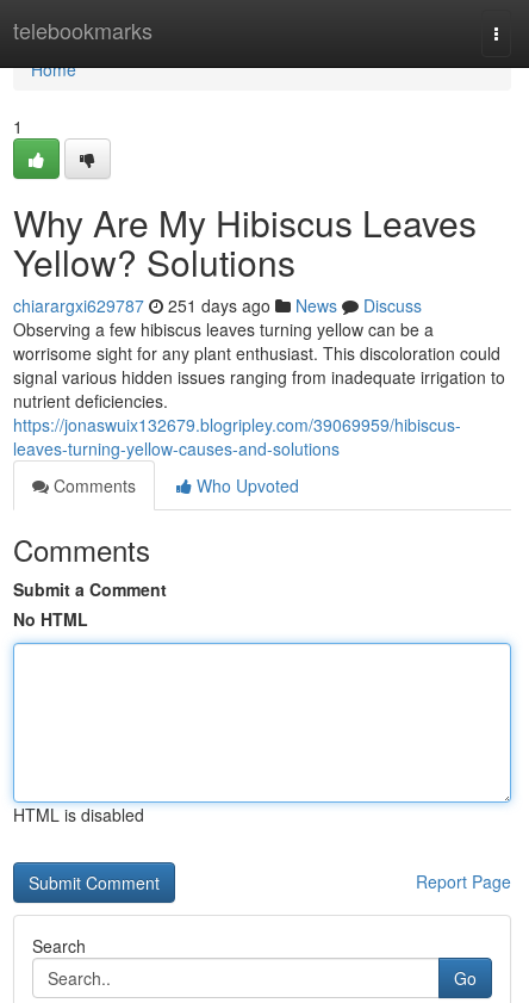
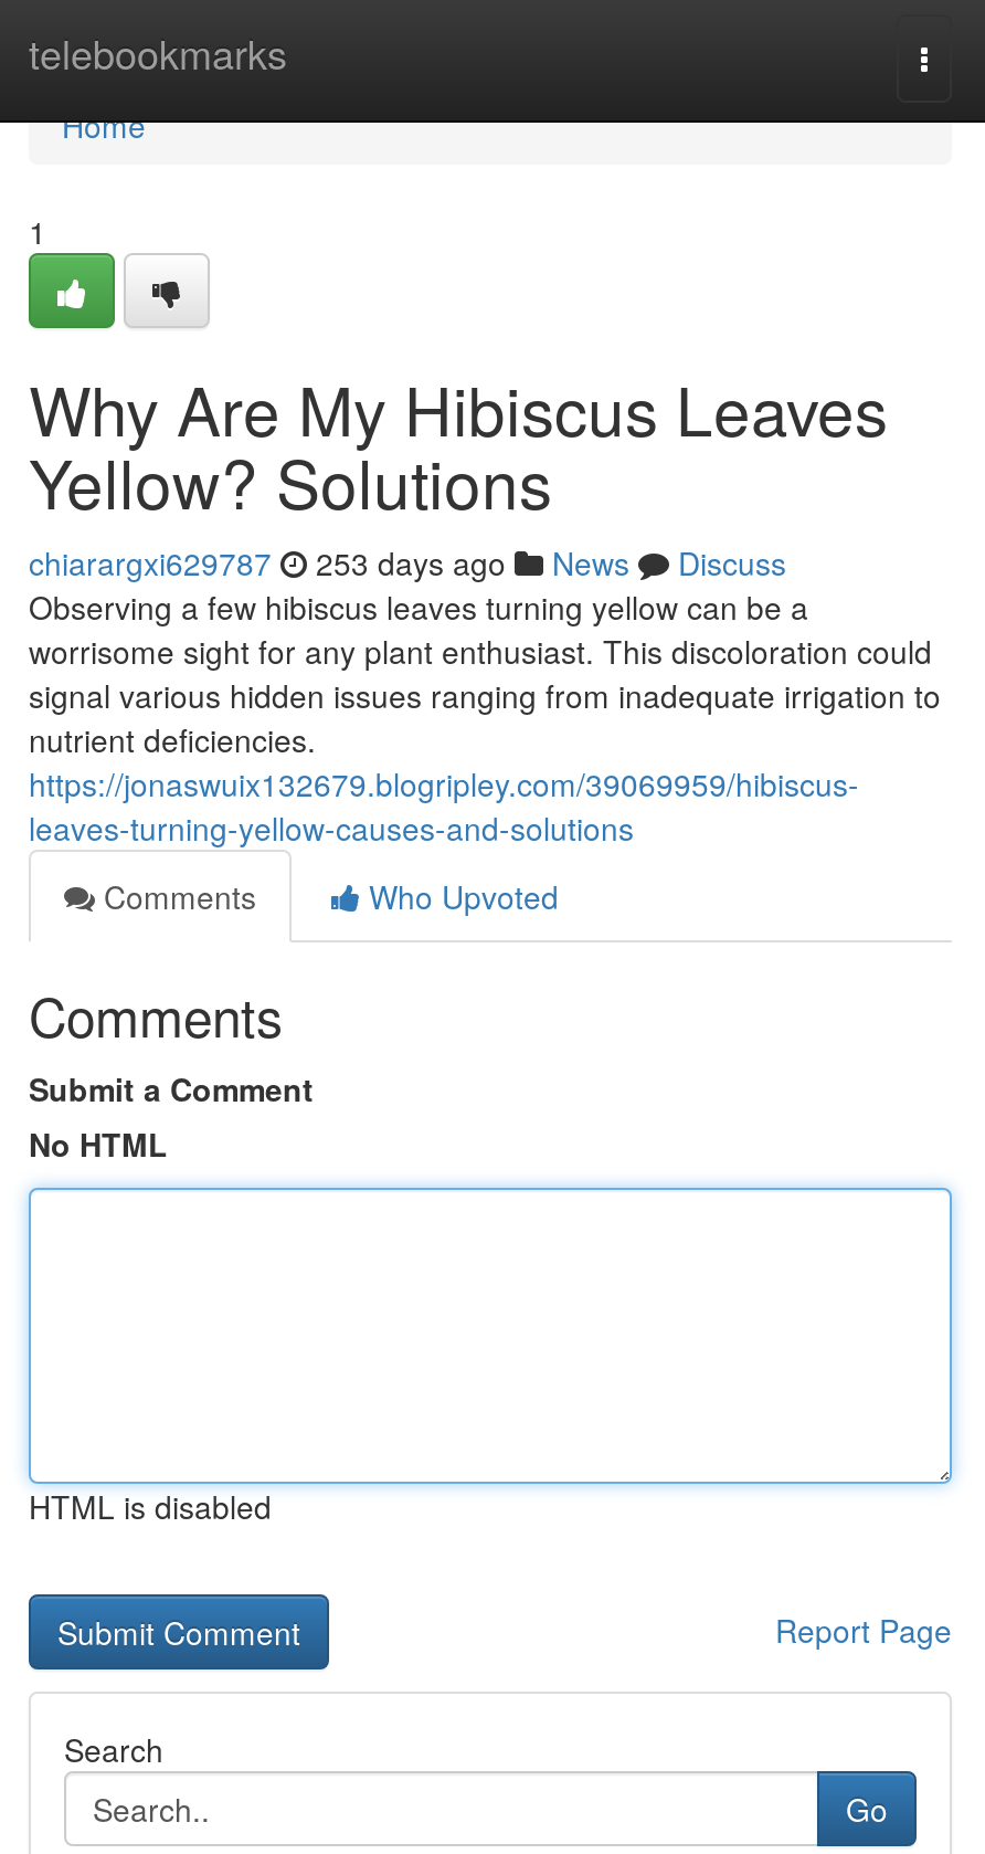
- chiarargxi629787 251 days ago News Discuss
+ chiarargxi629787 253 days ago News Discuss
